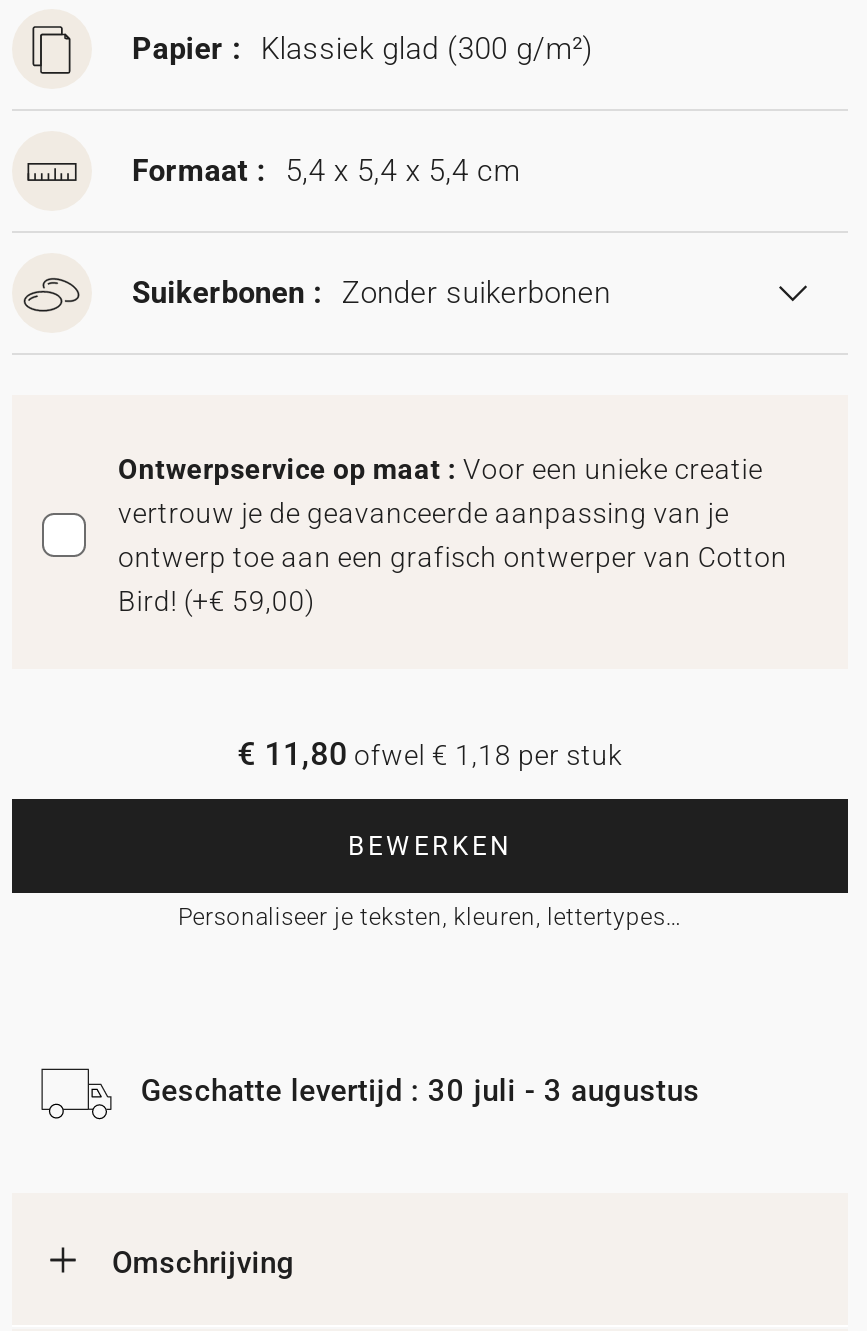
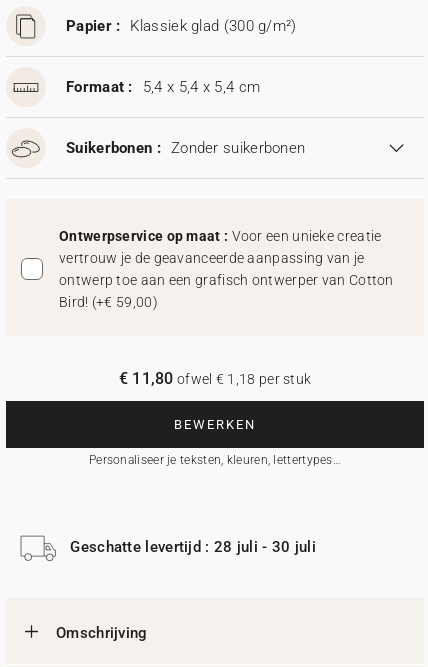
- Geschatte levertijd : 30 juli - 3 augustus
+ Geschatte levertijd : 28 juli - 30 juli
